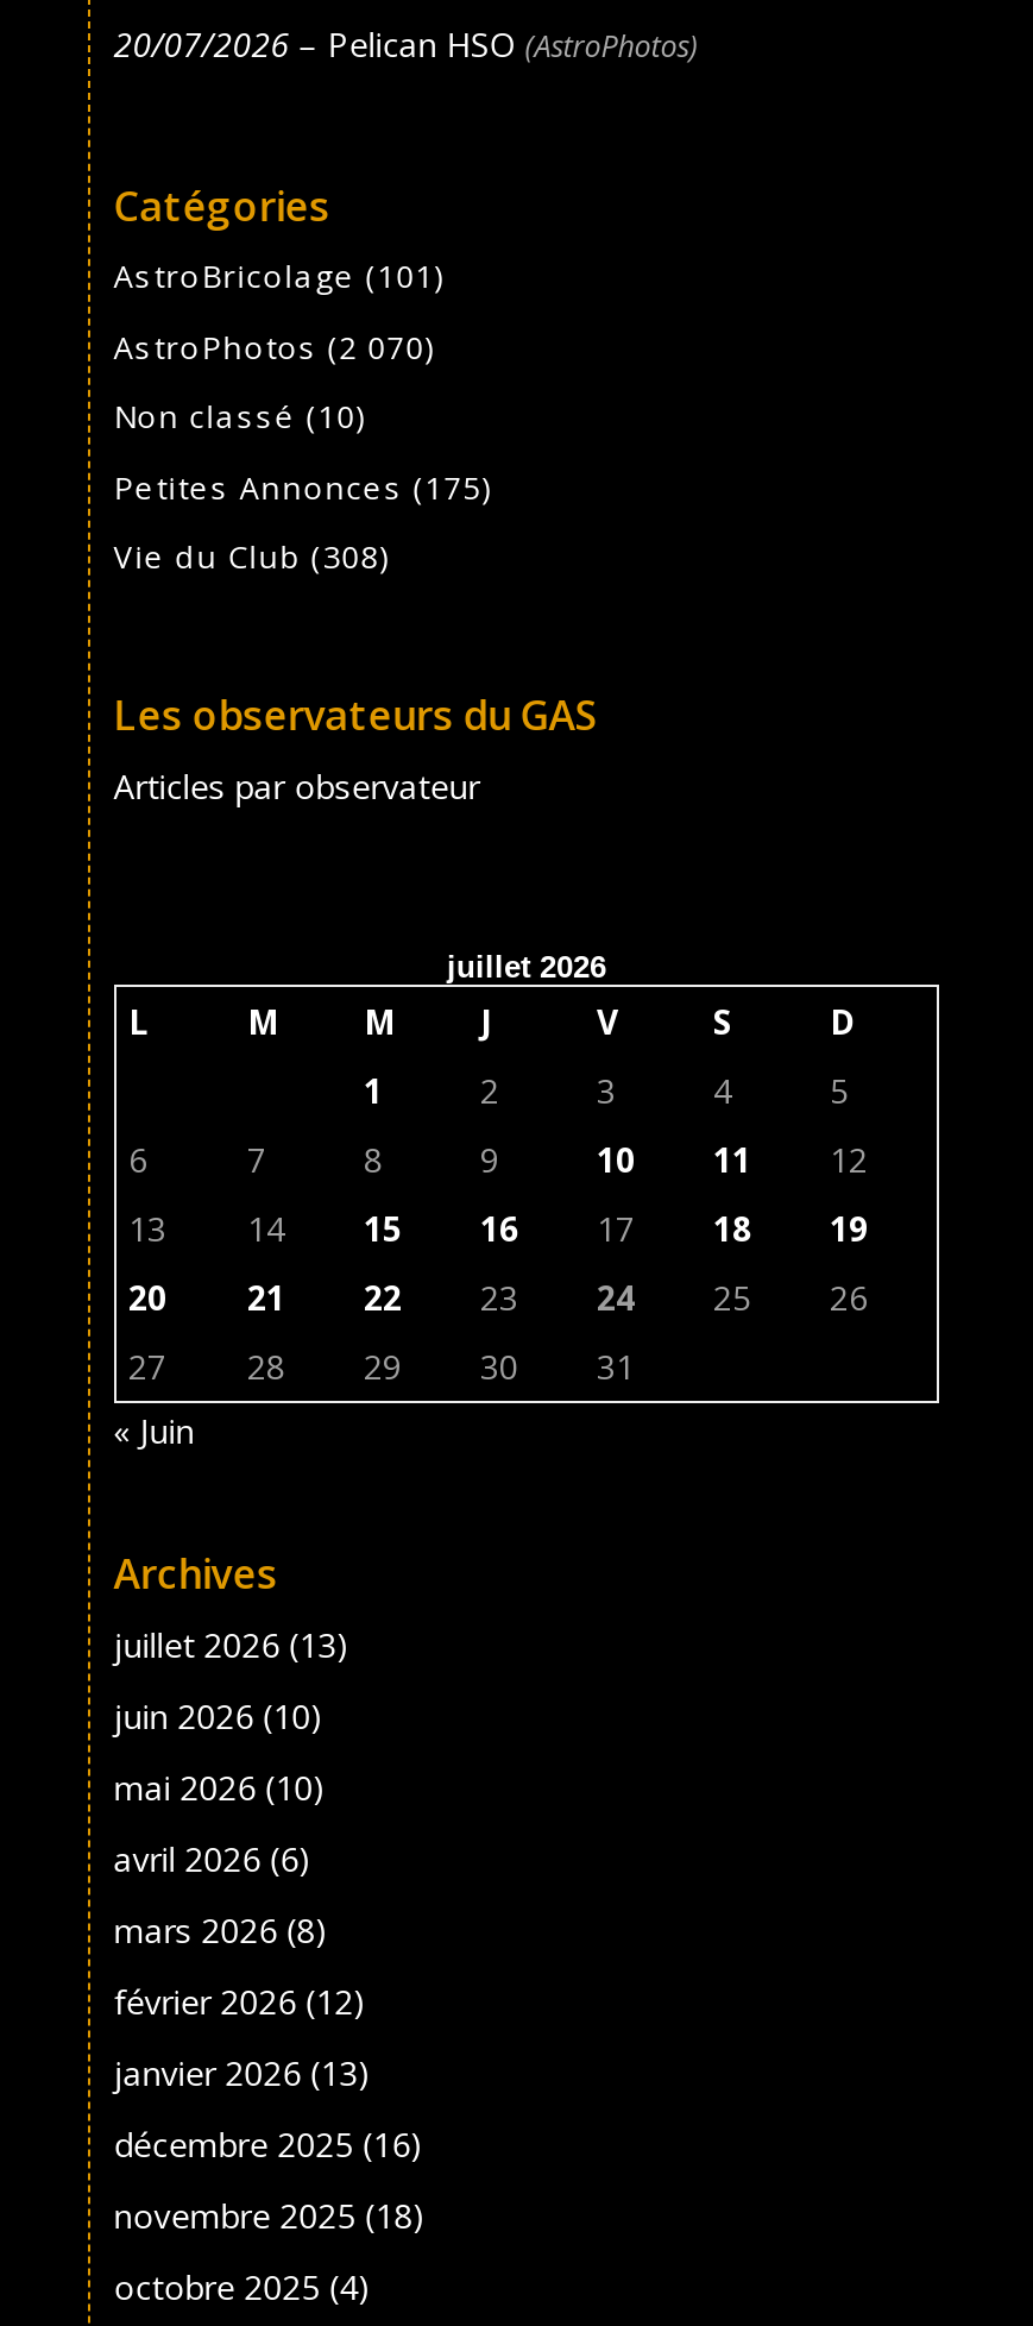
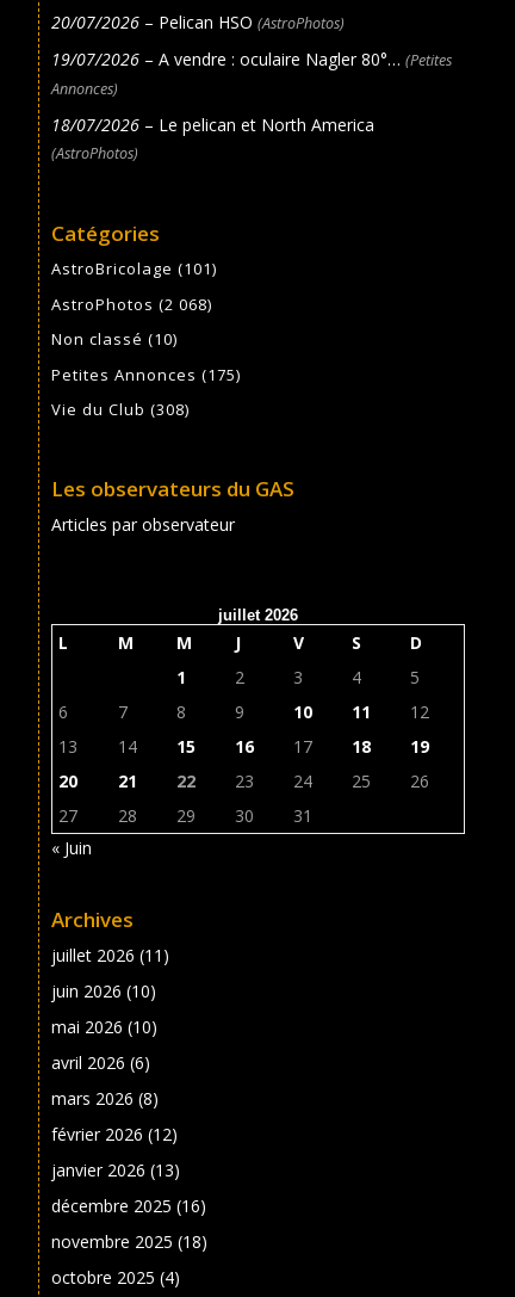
+ 19/07/2026 – A vendre : oculaire Nagler 80°… (Petites
+ Annonces)
+ 18/07/2026 – Le pelican et North America
+ (AstroPhotos)

- AstroPhotos (2 070)
+ AstroPhotos (2 068)

- juillet 2026 (13)
+ juillet 2026 (11)
